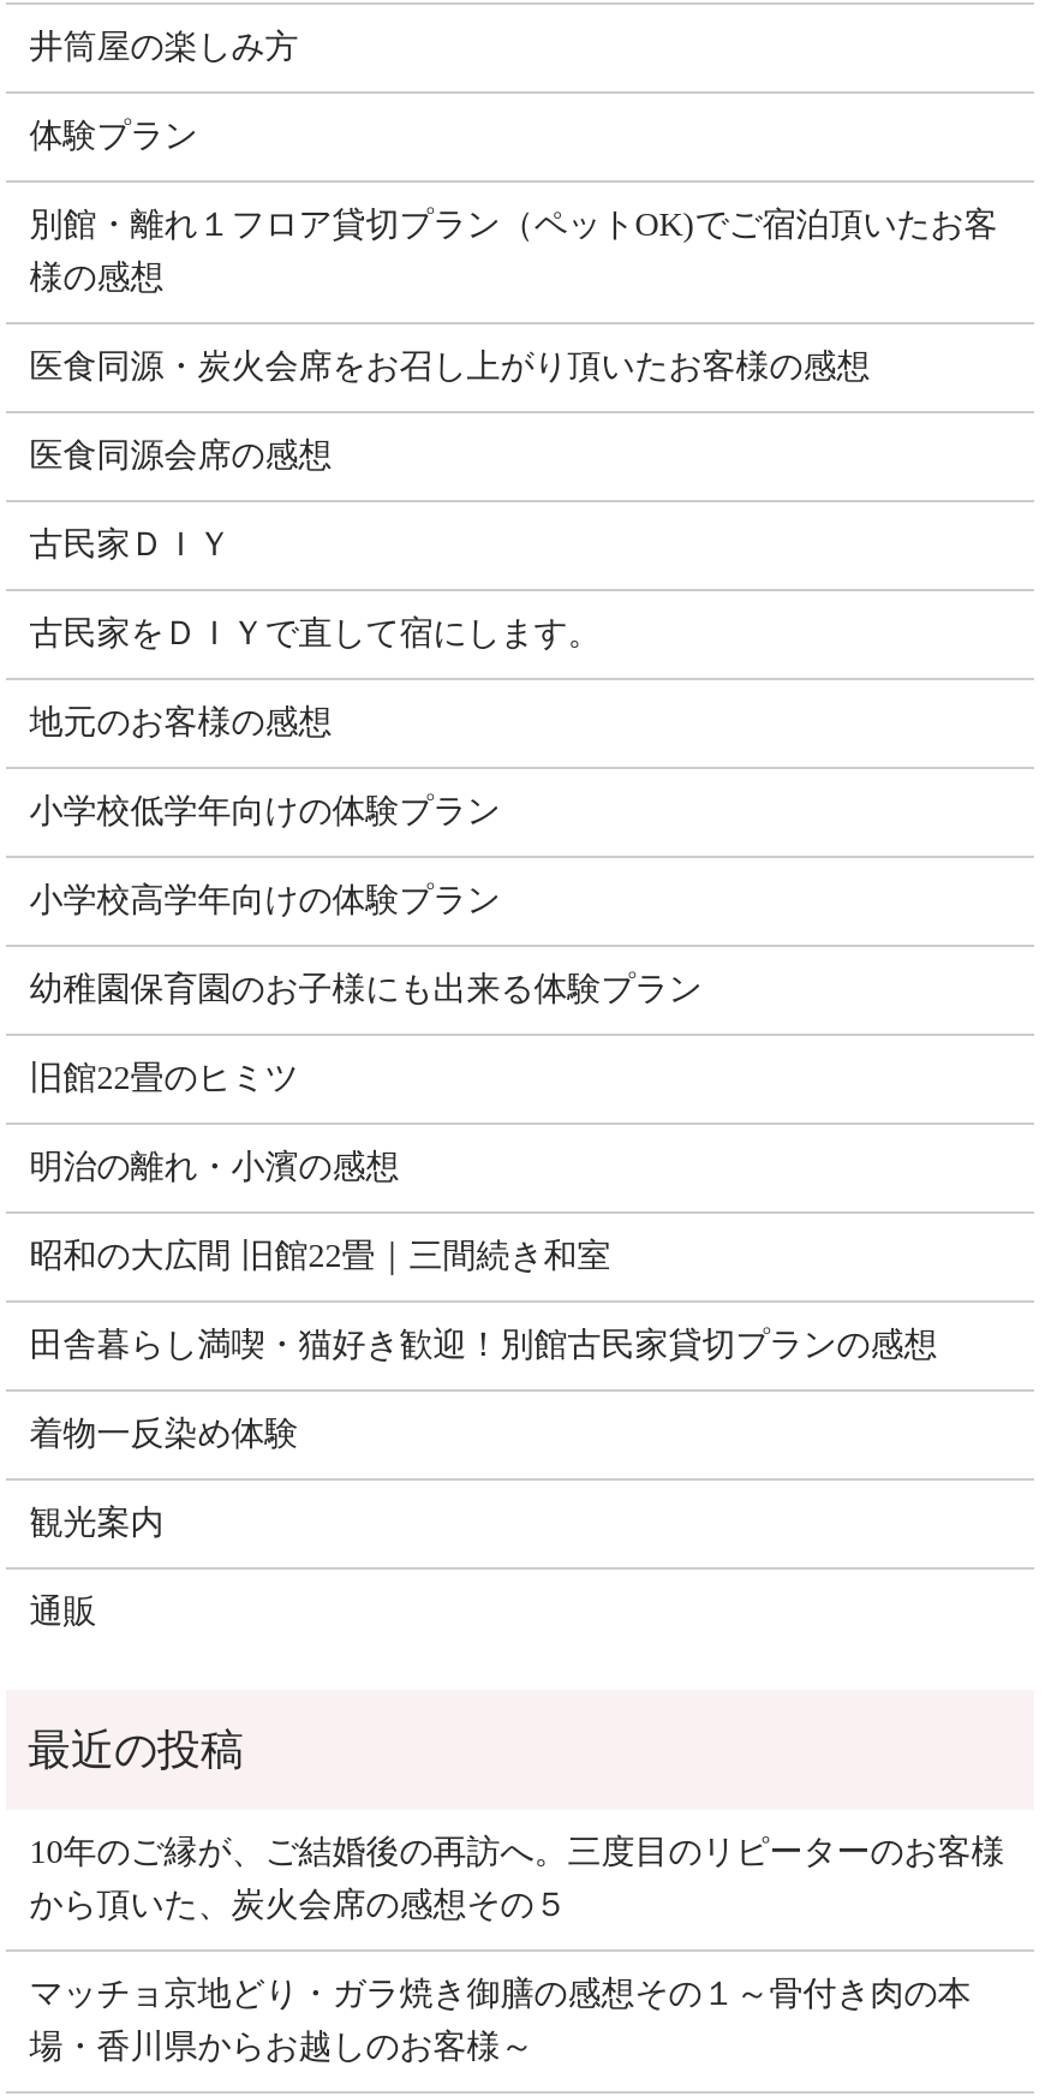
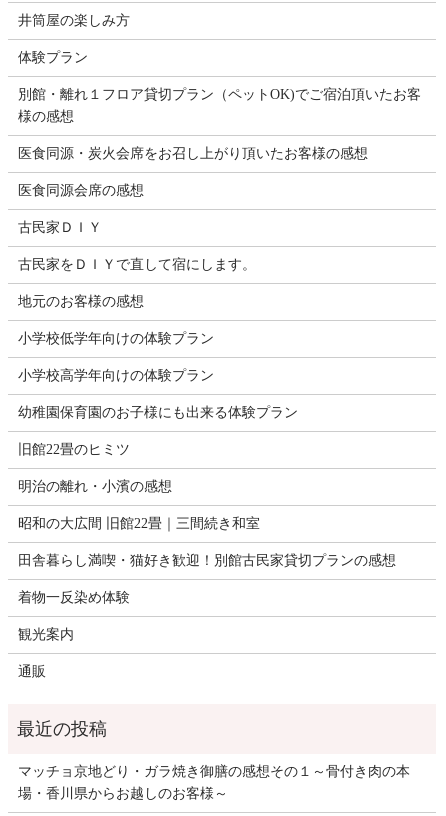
- 10年のご縁が、ご結婚後の再訪へ。三度目のリピーターのお客様
- から頂いた、炭火会席の感想その５
